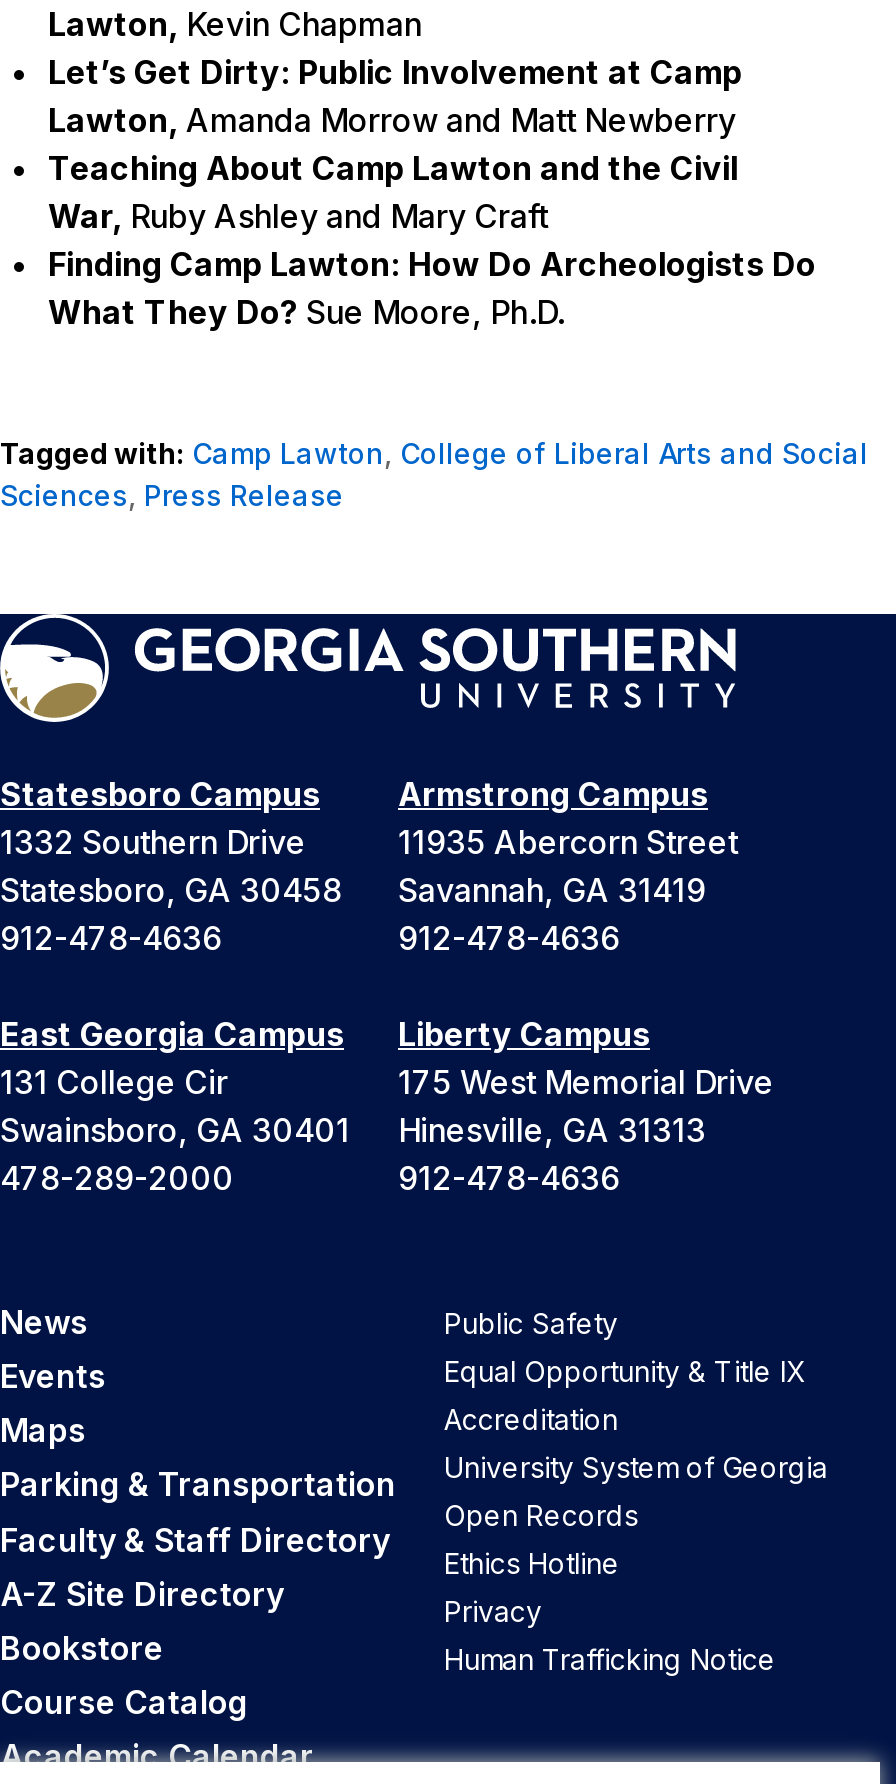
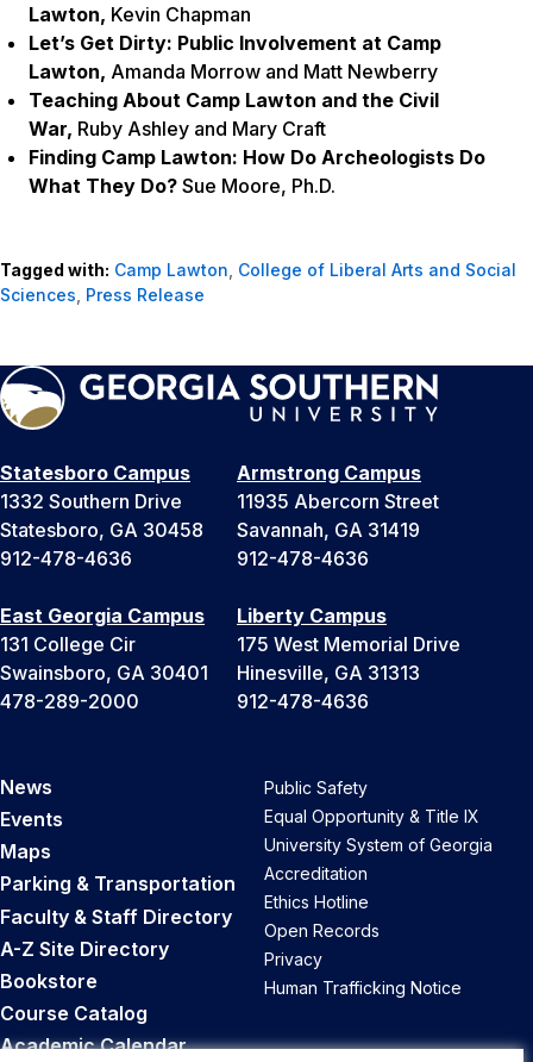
moved down: Accreditation

moved up: University System of Georgia

moved down: Open Records

moved up: Ethics Hotline
